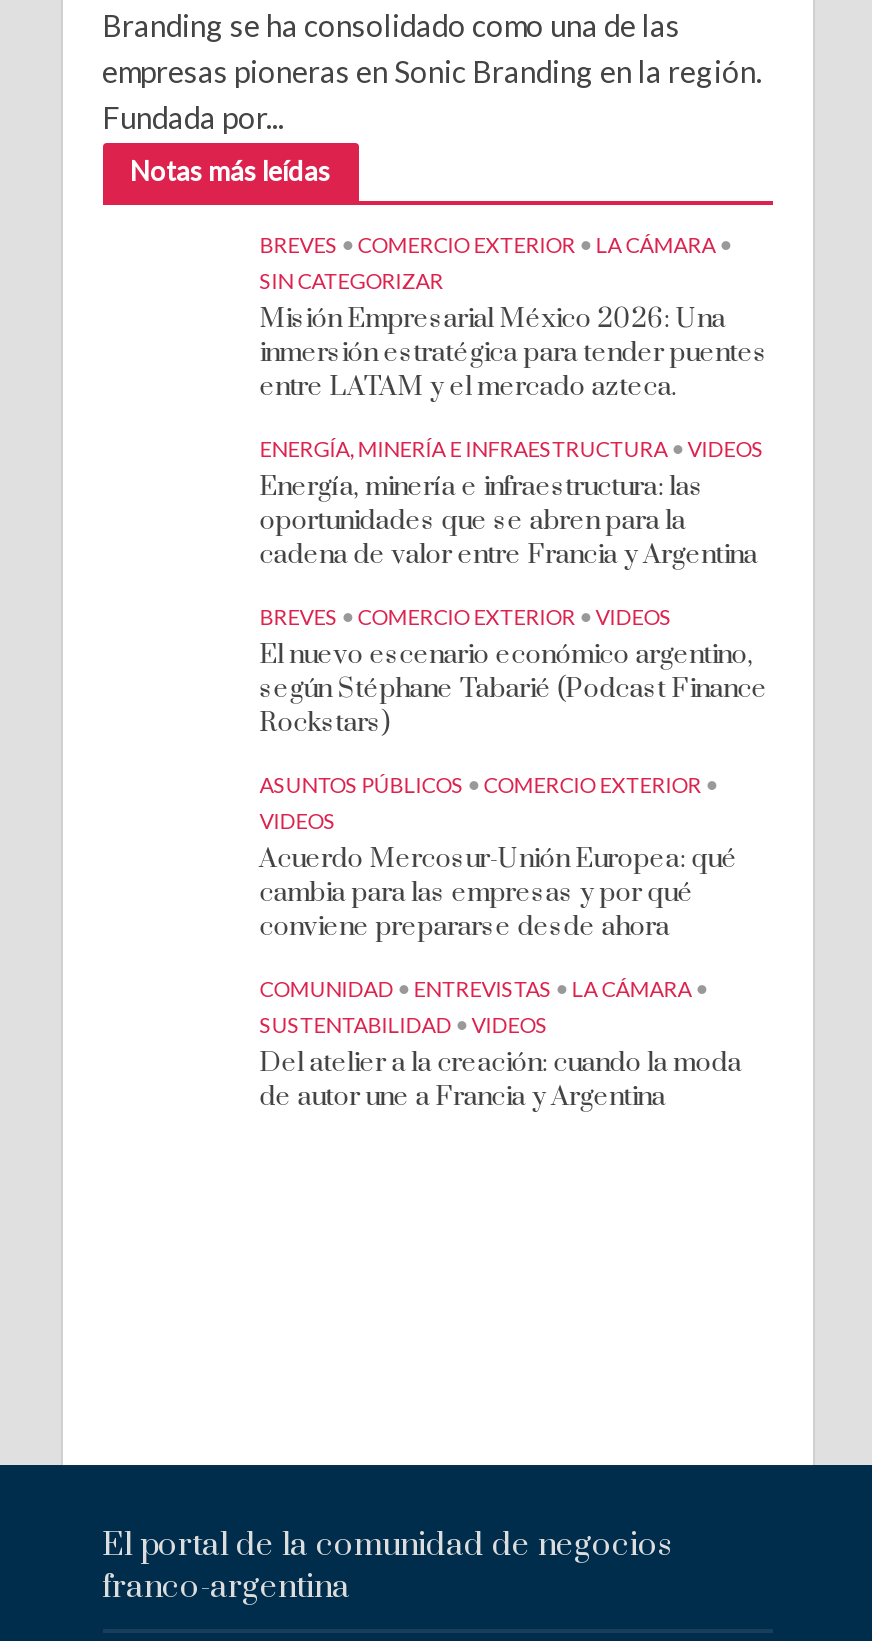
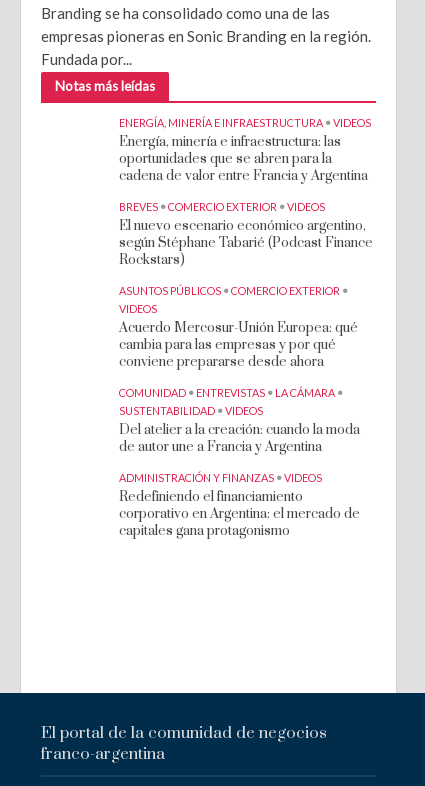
- BREVES • COMERCIO EXTERIOR • LA CÁMARA •
- SIN CATEGORIZAR
- Misión Empresarial México 2026: Una
- inmersión estratégica para tender puentes
- entre LATAM y el mercado azteca.

moved up: ENERGÍA, MINERÍA E INFRAESTRUCTURA • VIDEOS | Energía, minería e infraestructura: las | oportunidades que se abren para la | ... | Del atelier a la creación: cuando la moda | de autor une a Francia y Argentina

+ ADMINISTRACIÓN Y FINANZAS • VIDEOS
+ Redefiniendo el financiamiento
+ corporativo en Argentina: el mercado de
+ capitales gana protagonismo
